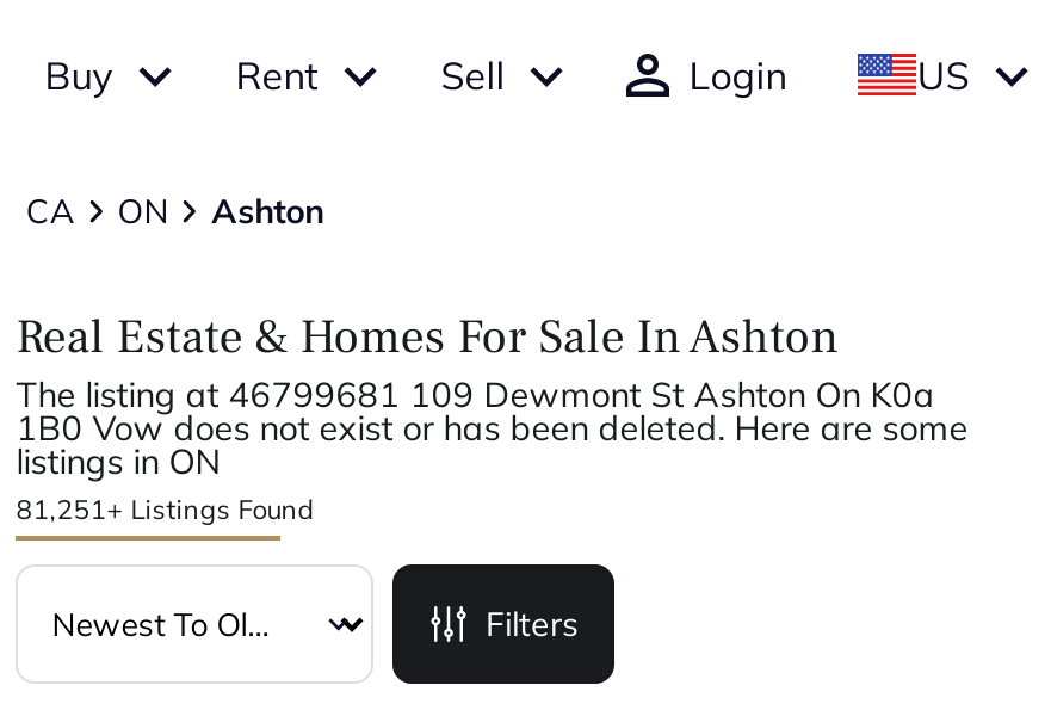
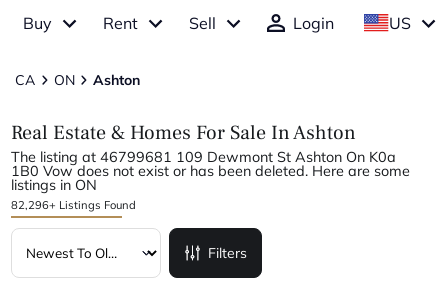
- 81,251+ Listings Found
+ 82,296+ Listings Found
